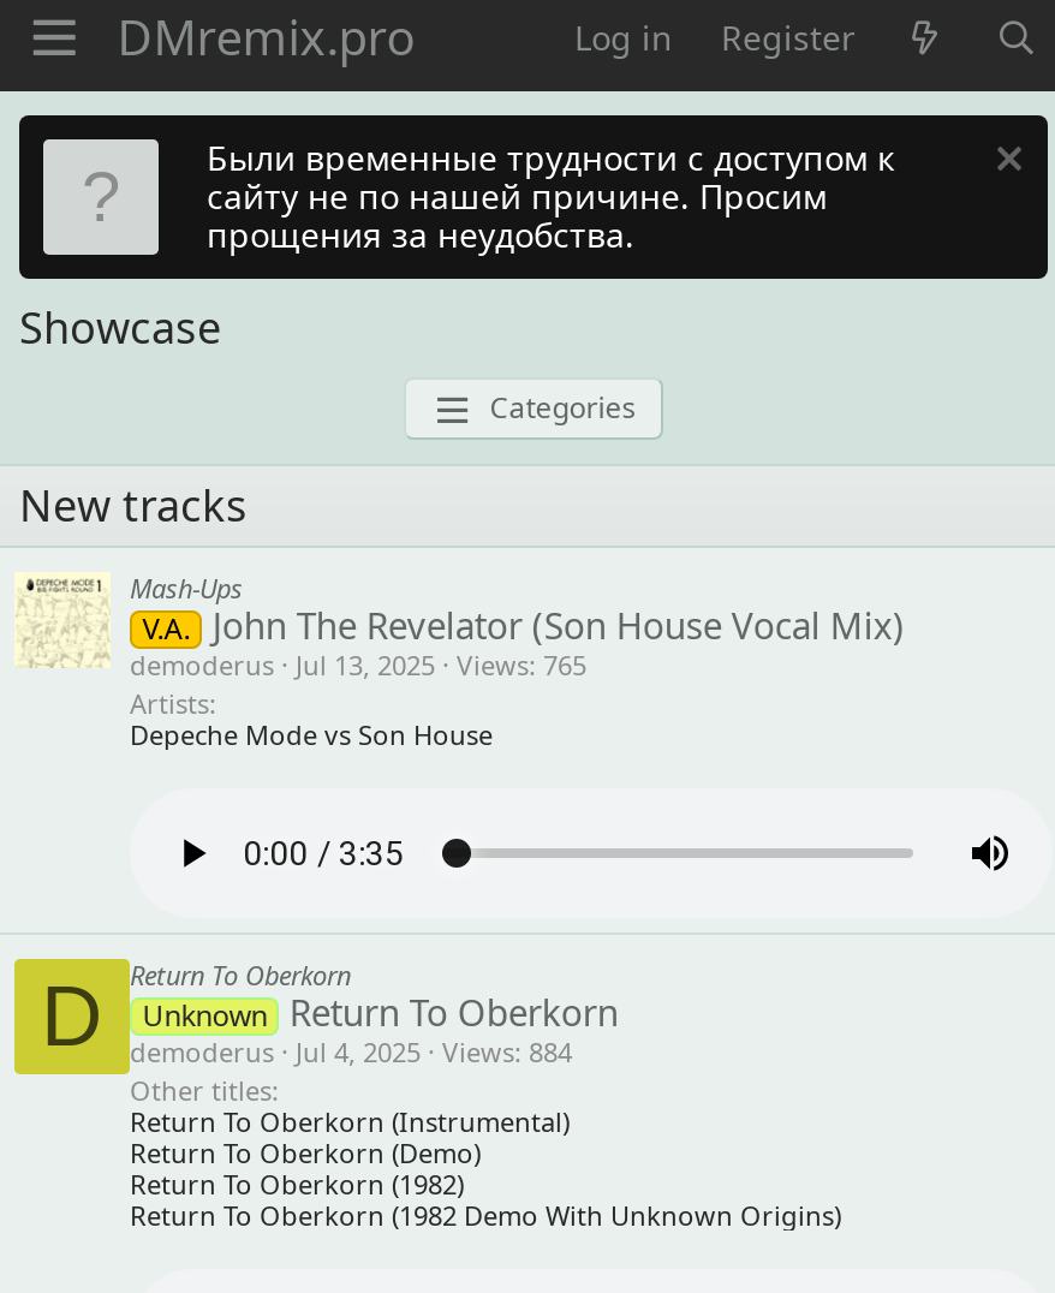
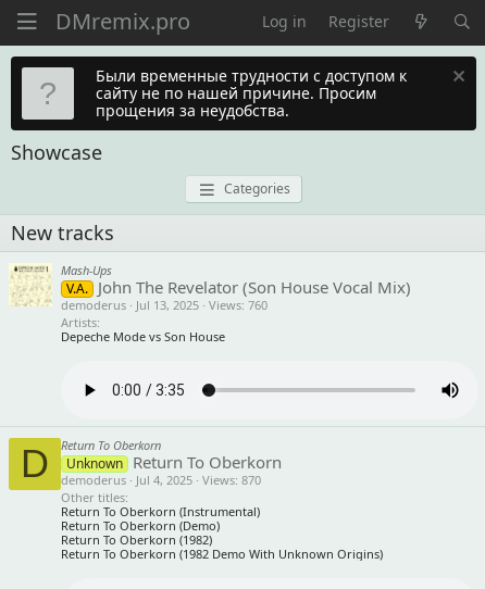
- demoderus Jul 13, 2025 Views 765
+ demoderus Jul 13, 2025 Views 760

- demoderus Jul 4, 2025 Views 884
+ demoderus Jul 4, 2025 Views 870
